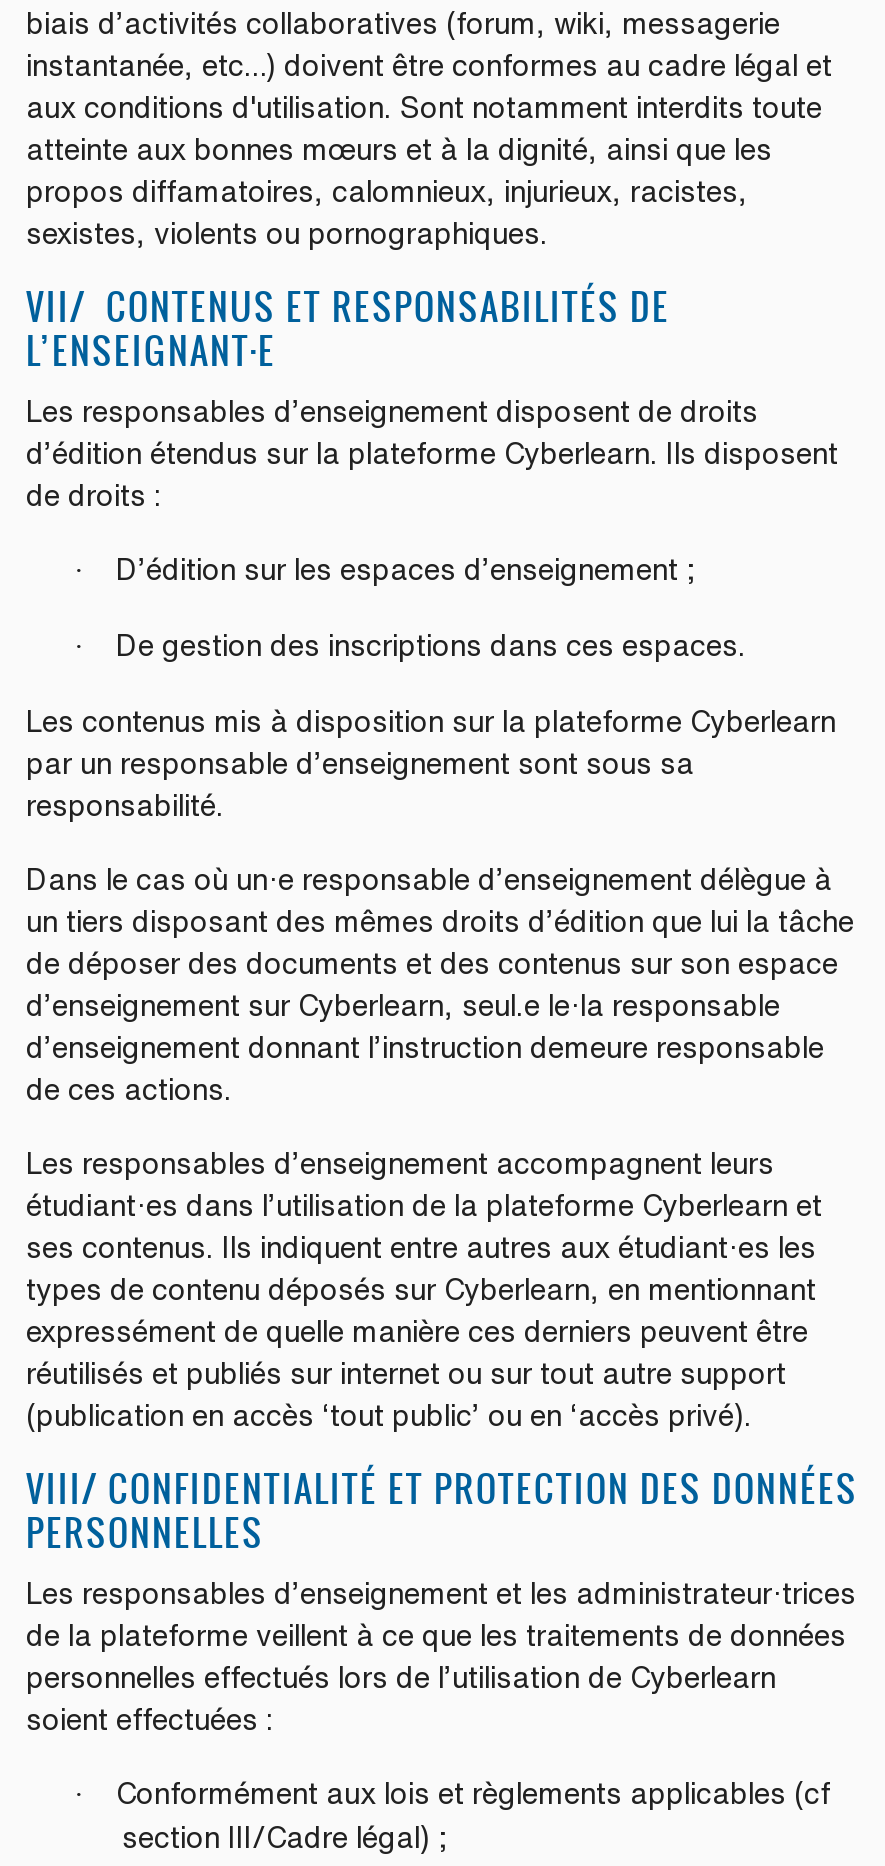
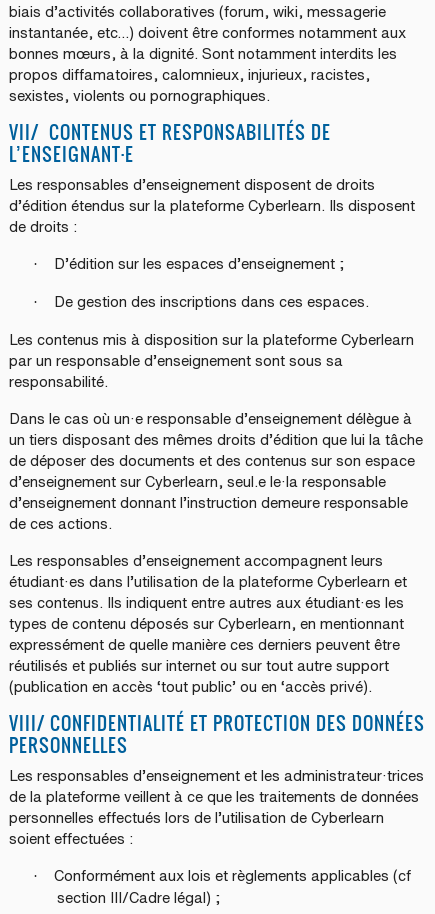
- instantanée, etc…) doivent être conformes au cadre légal et
- aux conditions d'utilisation. Sont notamment interdits toute
- atteinte aux bonnes mœurs et à la dignité, ainsi que les
+ instantanée, etc…) doivent être conformes notamment aux
+ bonnes mœurs, à la dignité. Sont notamment interdits les
